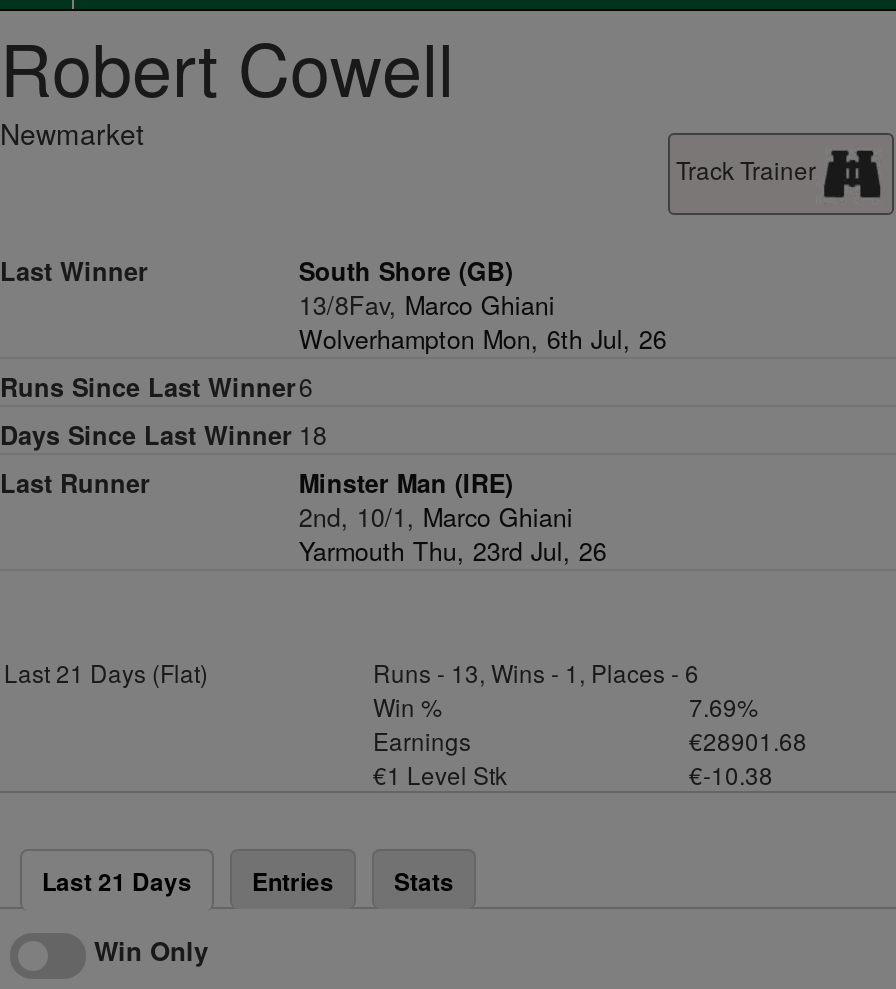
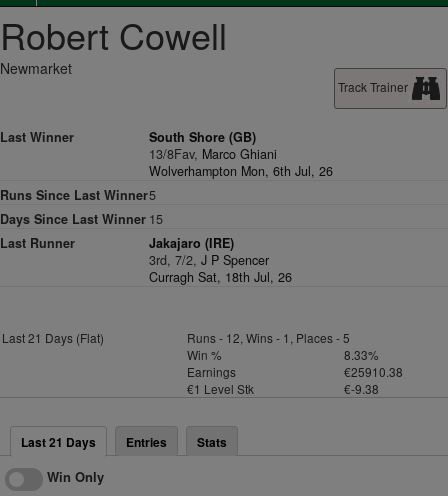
- Runs Since Last Winner 6
+ Runs Since Last Winner 5

- Days Since Last Winner 18
+ Days Since Last Winner 15

- Minster Man (IRE)
- 2nd, 10/1, Marco Ghiani
- Yarmouth Thu, 23rd Jul, 26
+ Jakajaro (IRE)
+ 3rd, 7/2, J P Spencer
+ Curragh Sat, 18th Jul, 26

- Runs - 13, Wins - 1, Places - 6
+ Runs - 12, Wins - 1, Places - 5

- 7.69%
+ 8.33%

- €28901.68
+ €25910.38

- €-10.38
+ €-9.38
